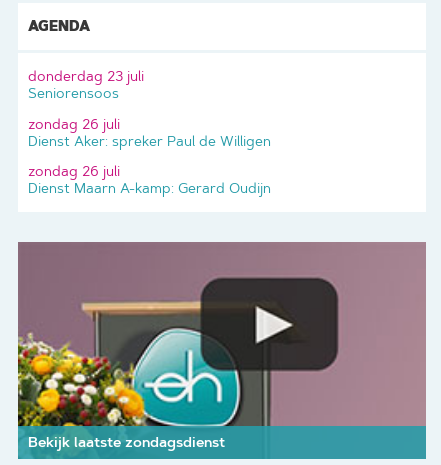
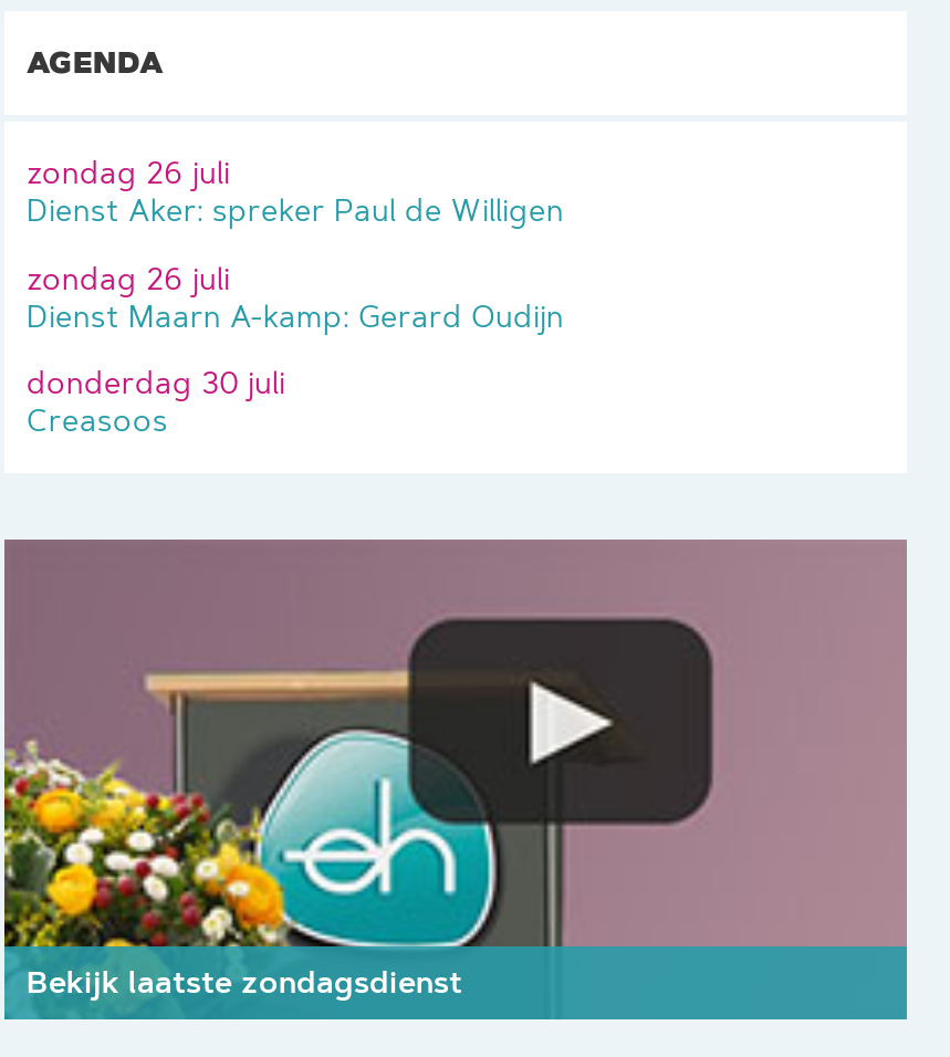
- donderdag 23 juli
- Seniorensoos

moved up: zondag 26 juli | Dienst Aker: spreker Paul de Willigen | zondag 26 juli | Dienst Maarn A-kamp: Gerard Oudijn

+ donderdag 30 juli
+ Creasoos
